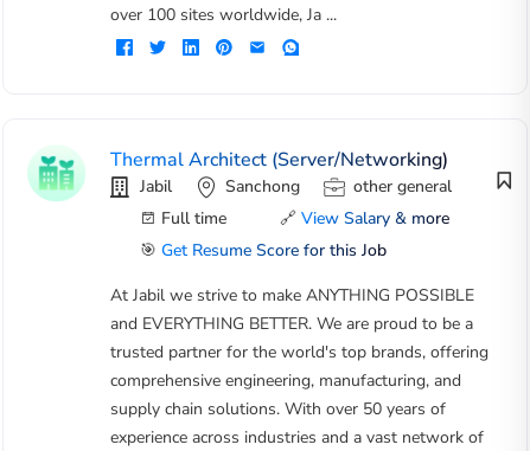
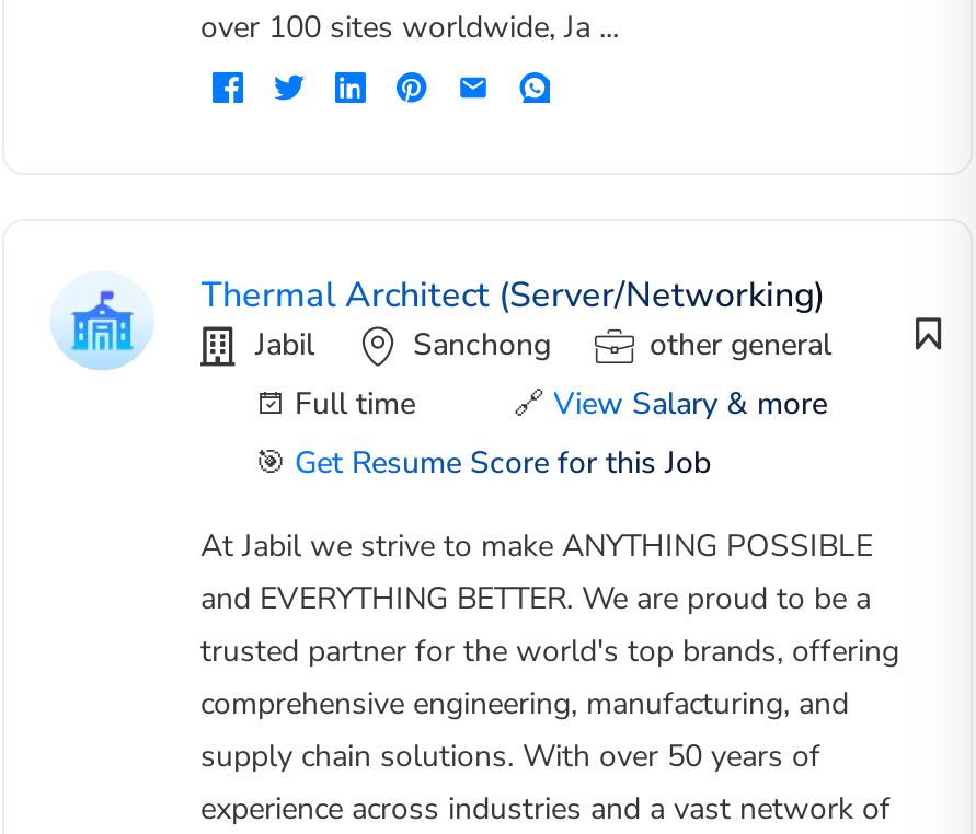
- [image]
+ [image]
